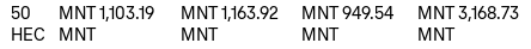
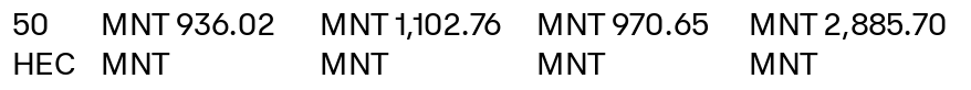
- MNT 1,103.19
+ MNT 936.02

- MNT 1,163.92
+ MNT 1,102.76

- MNT 949.54
+ MNT 970.65

- MNT 3,168.73
+ MNT 2,885.70
